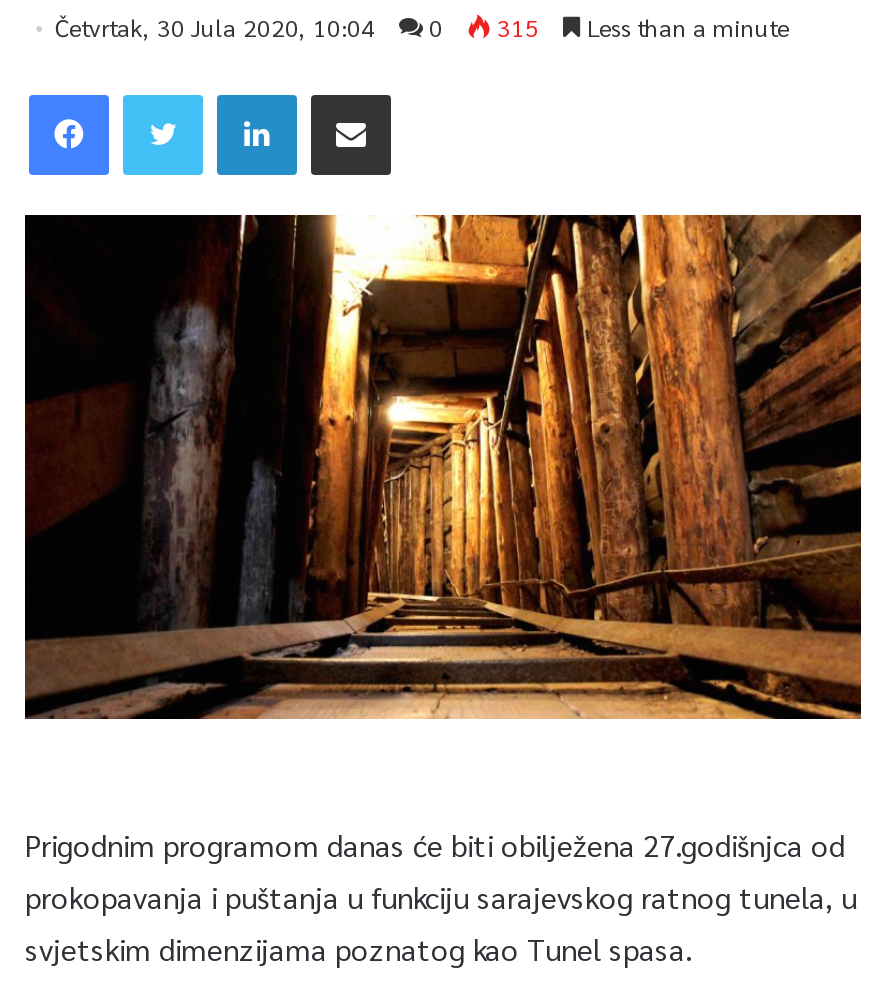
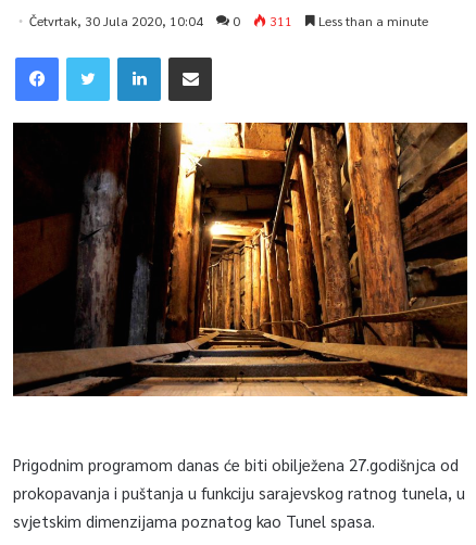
- Četvrtak, 30 Jula 2020, 10:04 0 315 Less than a minute
+ Četvrtak, 30 Jula 2020, 10:04 0 311 Less than a minute
